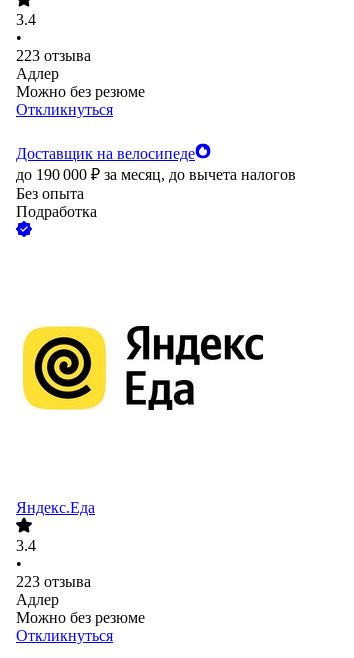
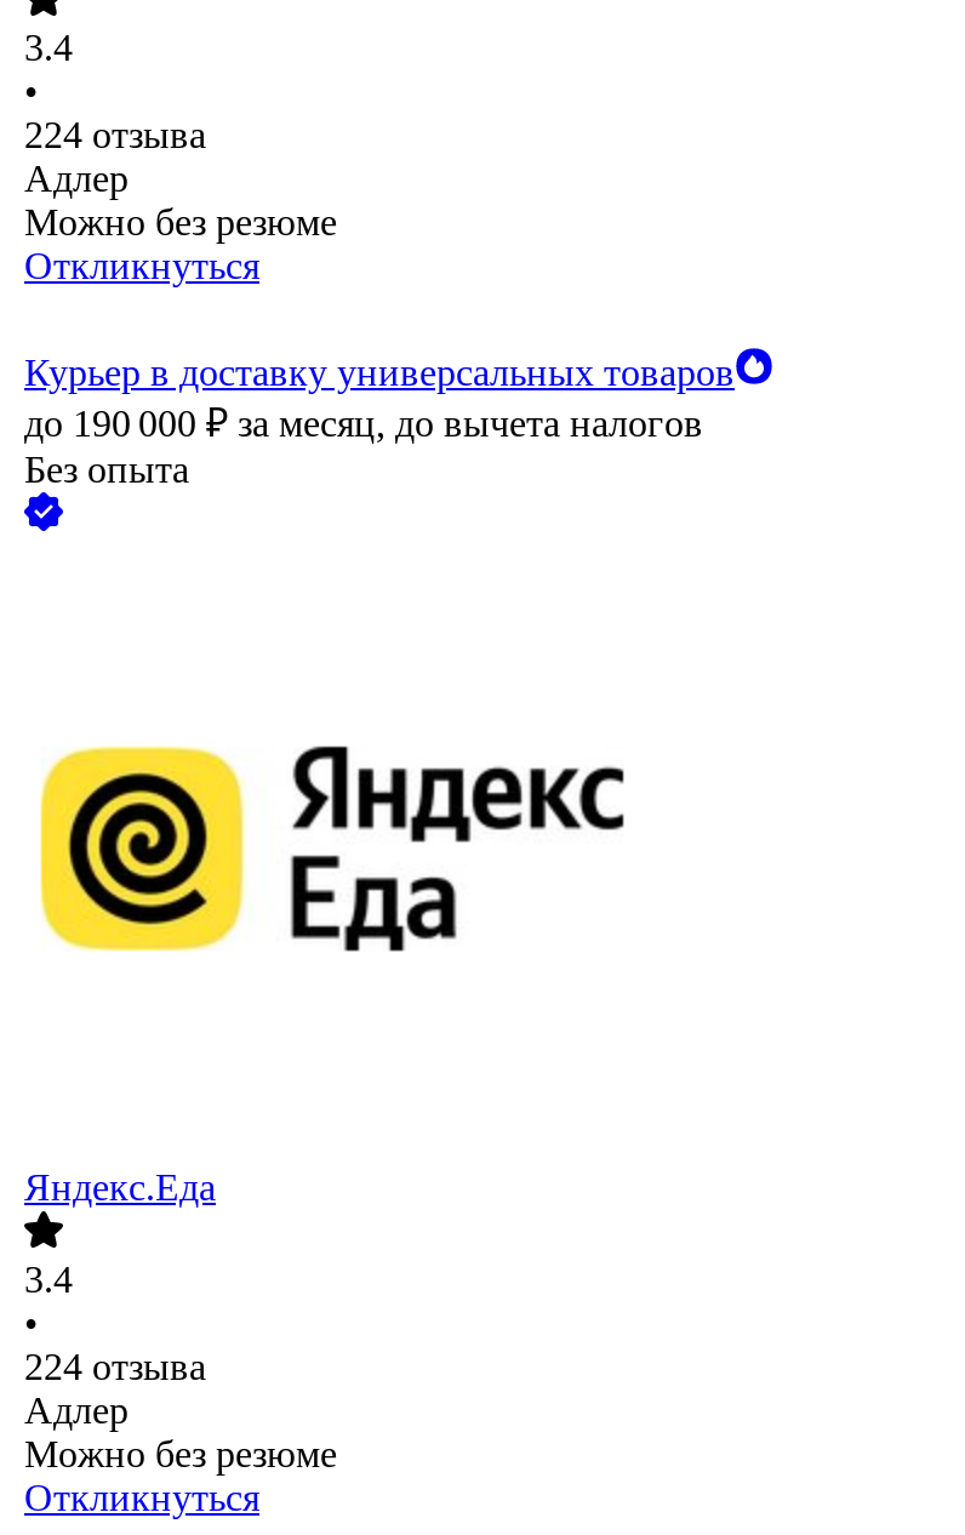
- 223 отзыва
+ 224 отзыва

- Доставщик на велосипеде
+ Курьер в доставку универсальных товаров

- Подработка

- 223 отзыва
+ 224 отзыва
